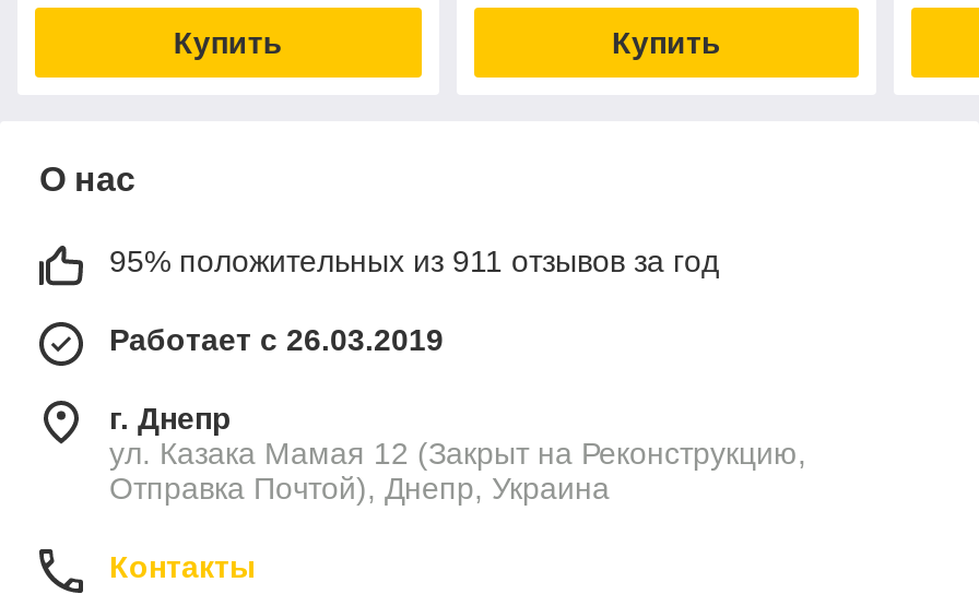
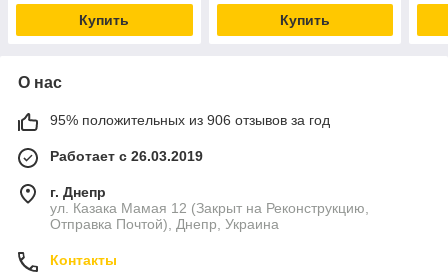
- 95% положительных из 911 отзывов за год
+ 95% положительных из 906 отзывов за год
